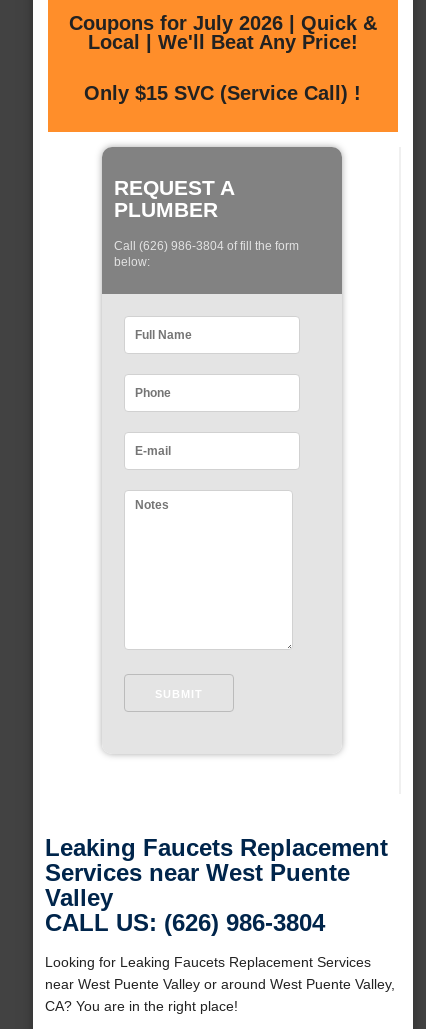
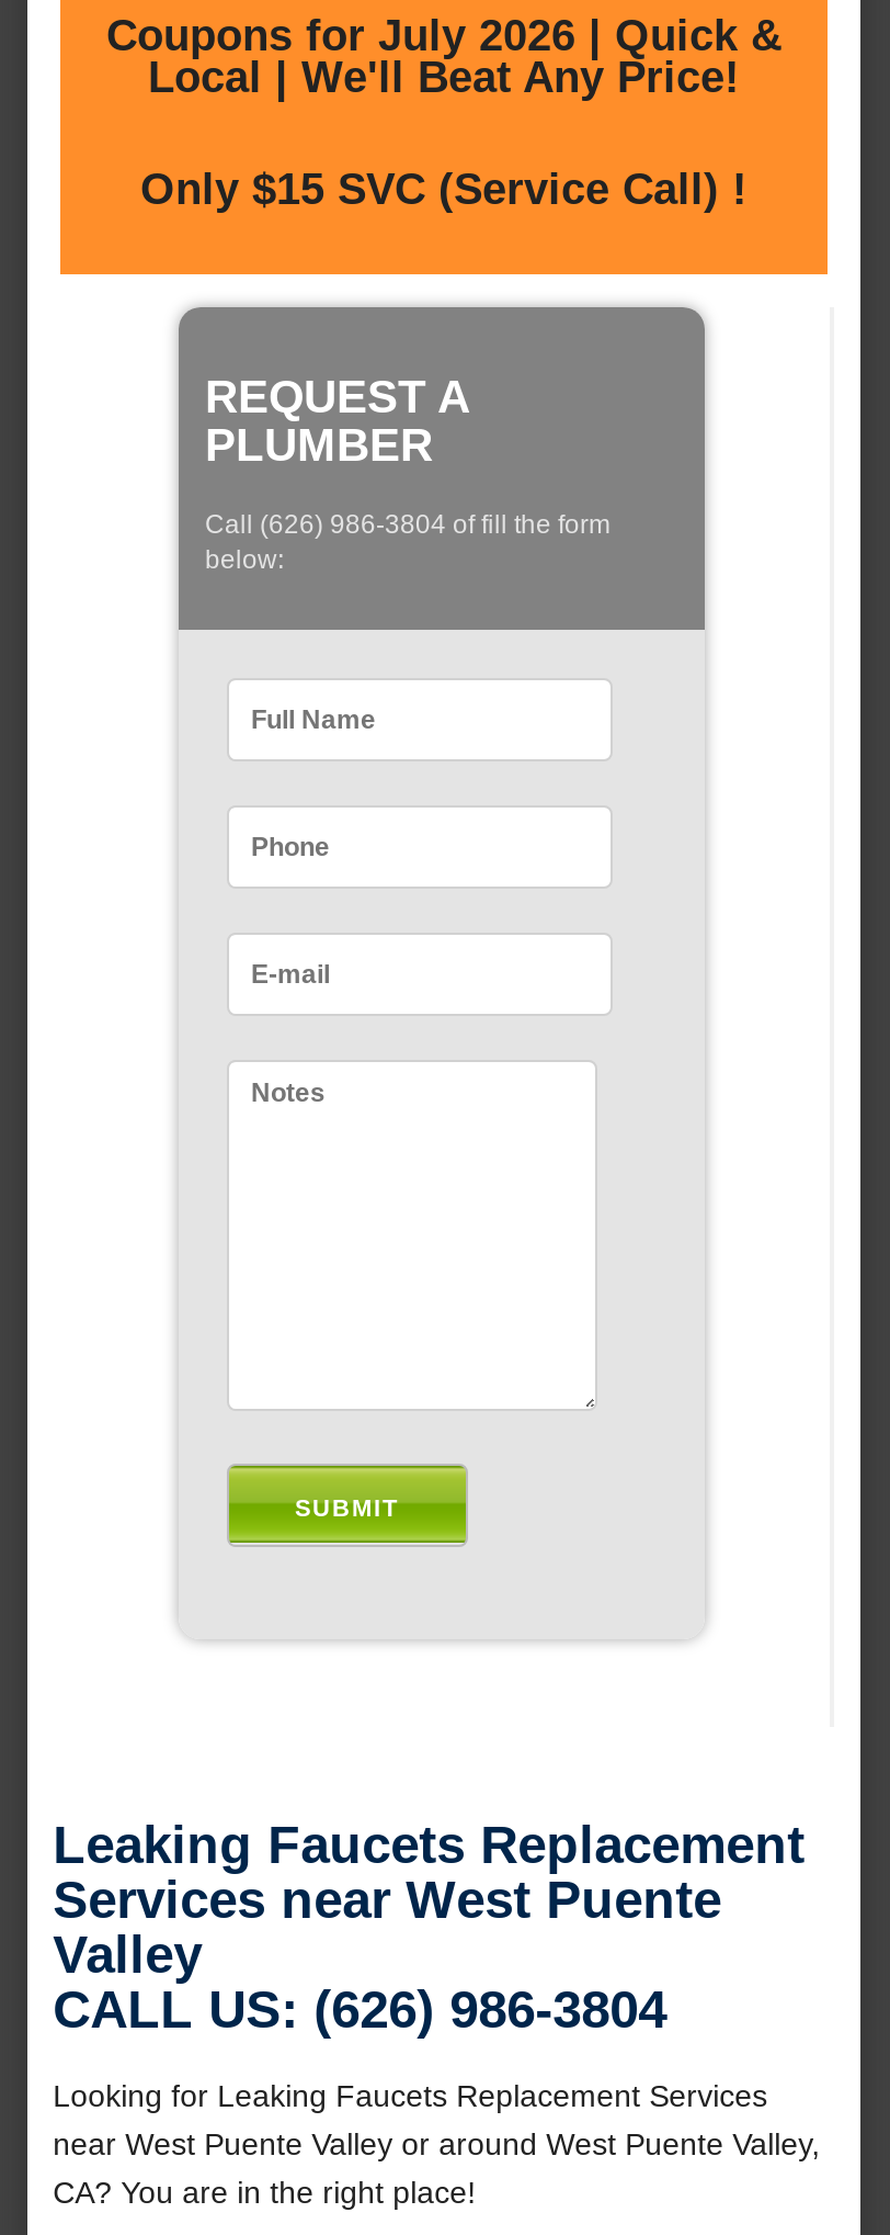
+ [image]
